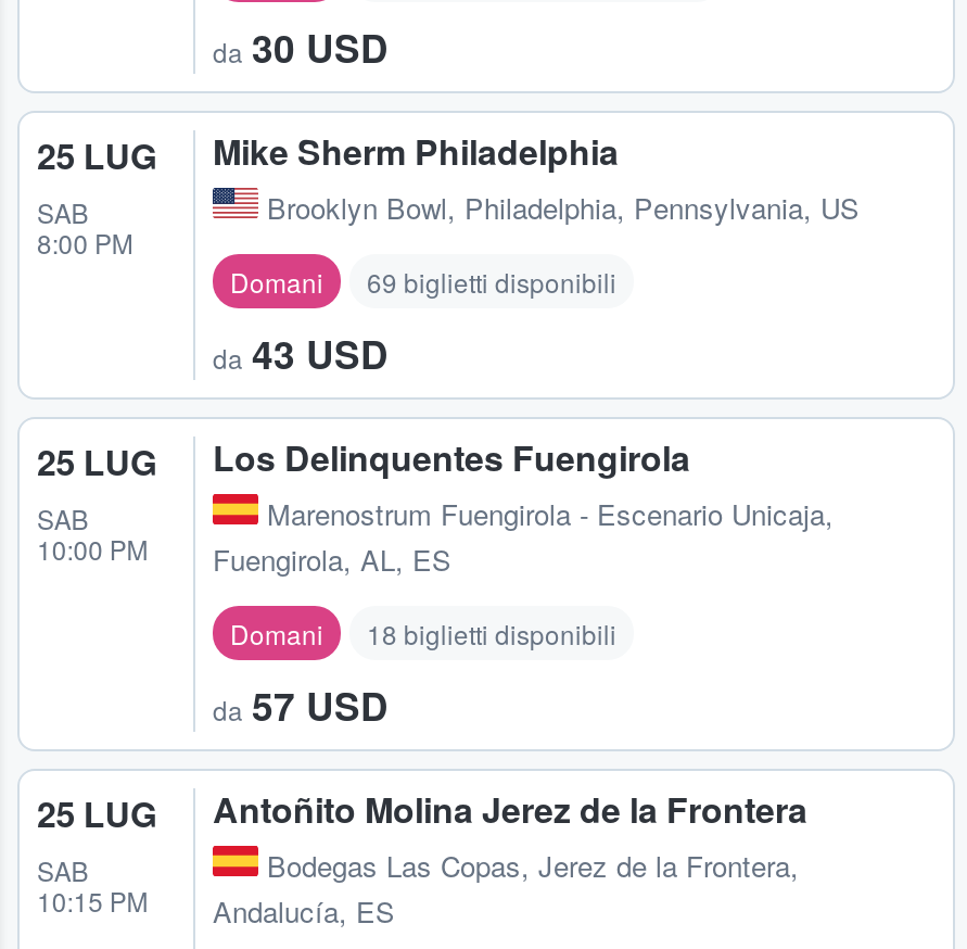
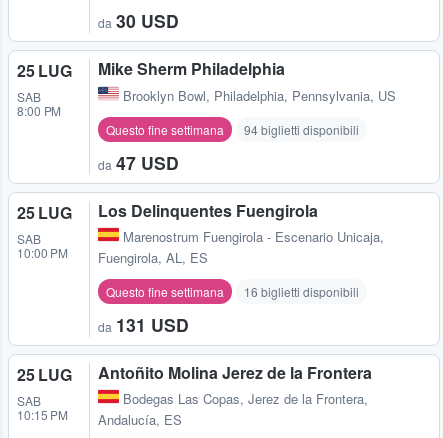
- Domani
- 69 biglietti disponibili
+ Questo fine settimana
+ 94 biglietti disponibili

- da 43 USD
+ da 47 USD

- Domani
- 18 biglietti disponibili
+ Questo fine settimana
+ 16 biglietti disponibili

- da 57 USD
+ da 131 USD
